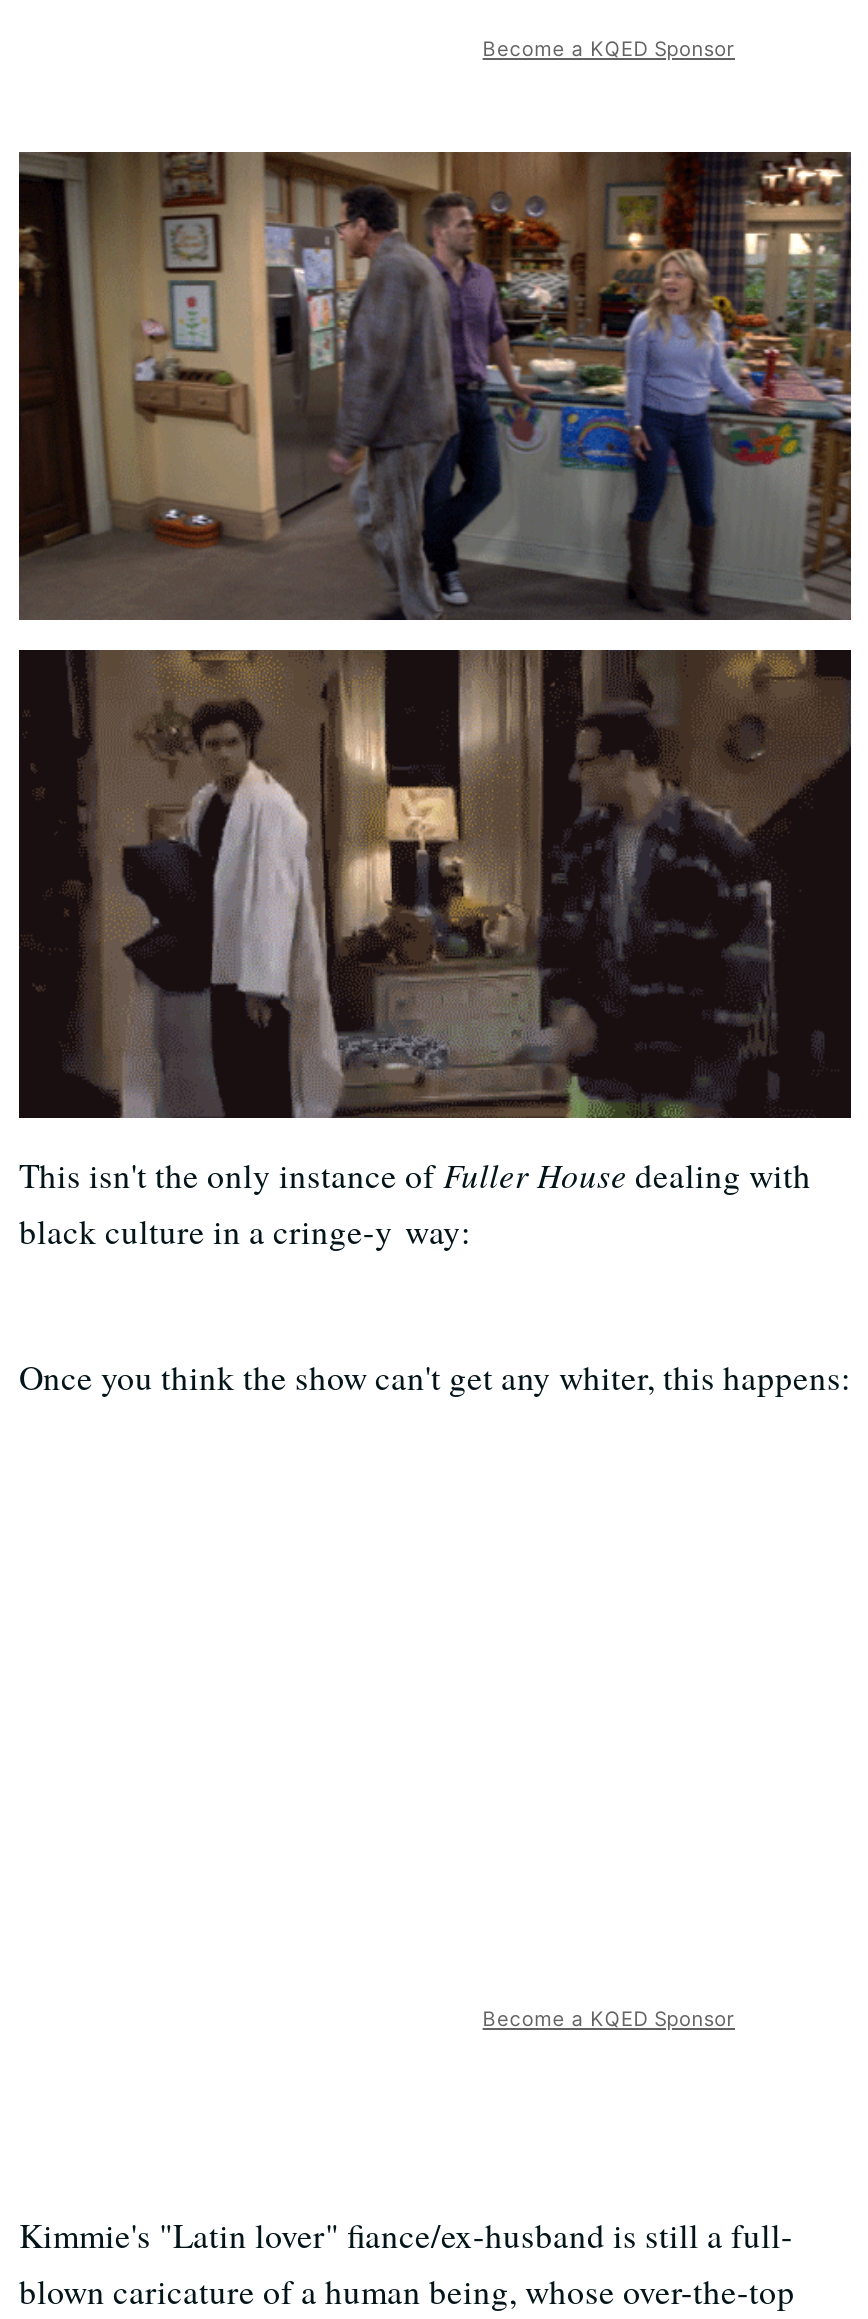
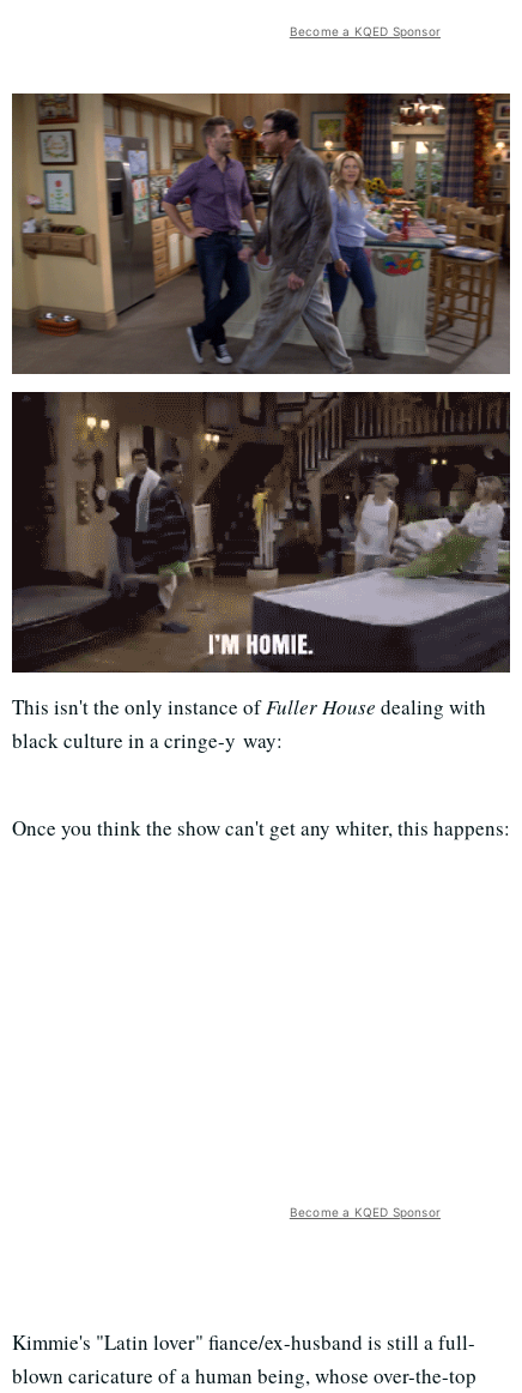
- [image]
+ [image]

- [image]
+ [image]
